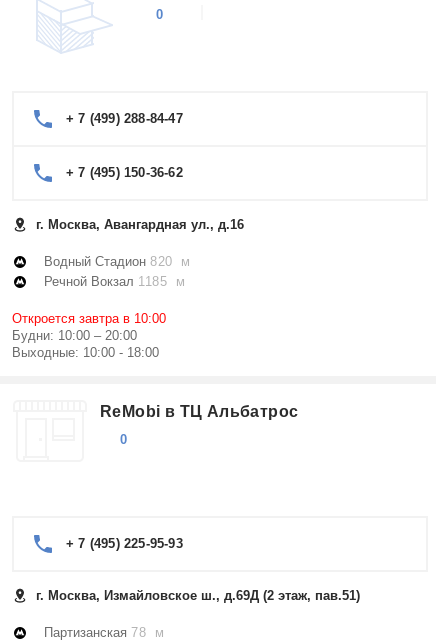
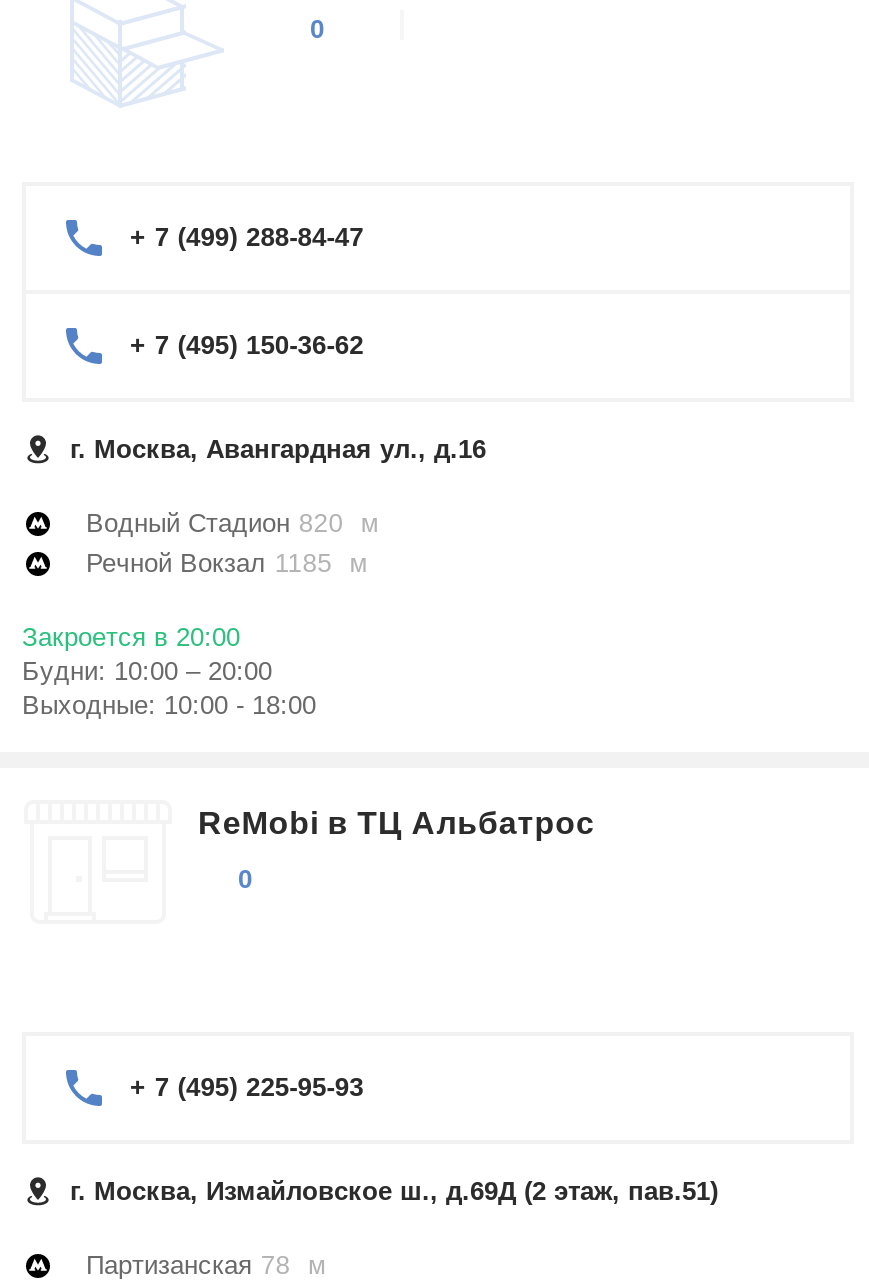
- Откроется завтра в 10:00
+ Закроется в 20:00
